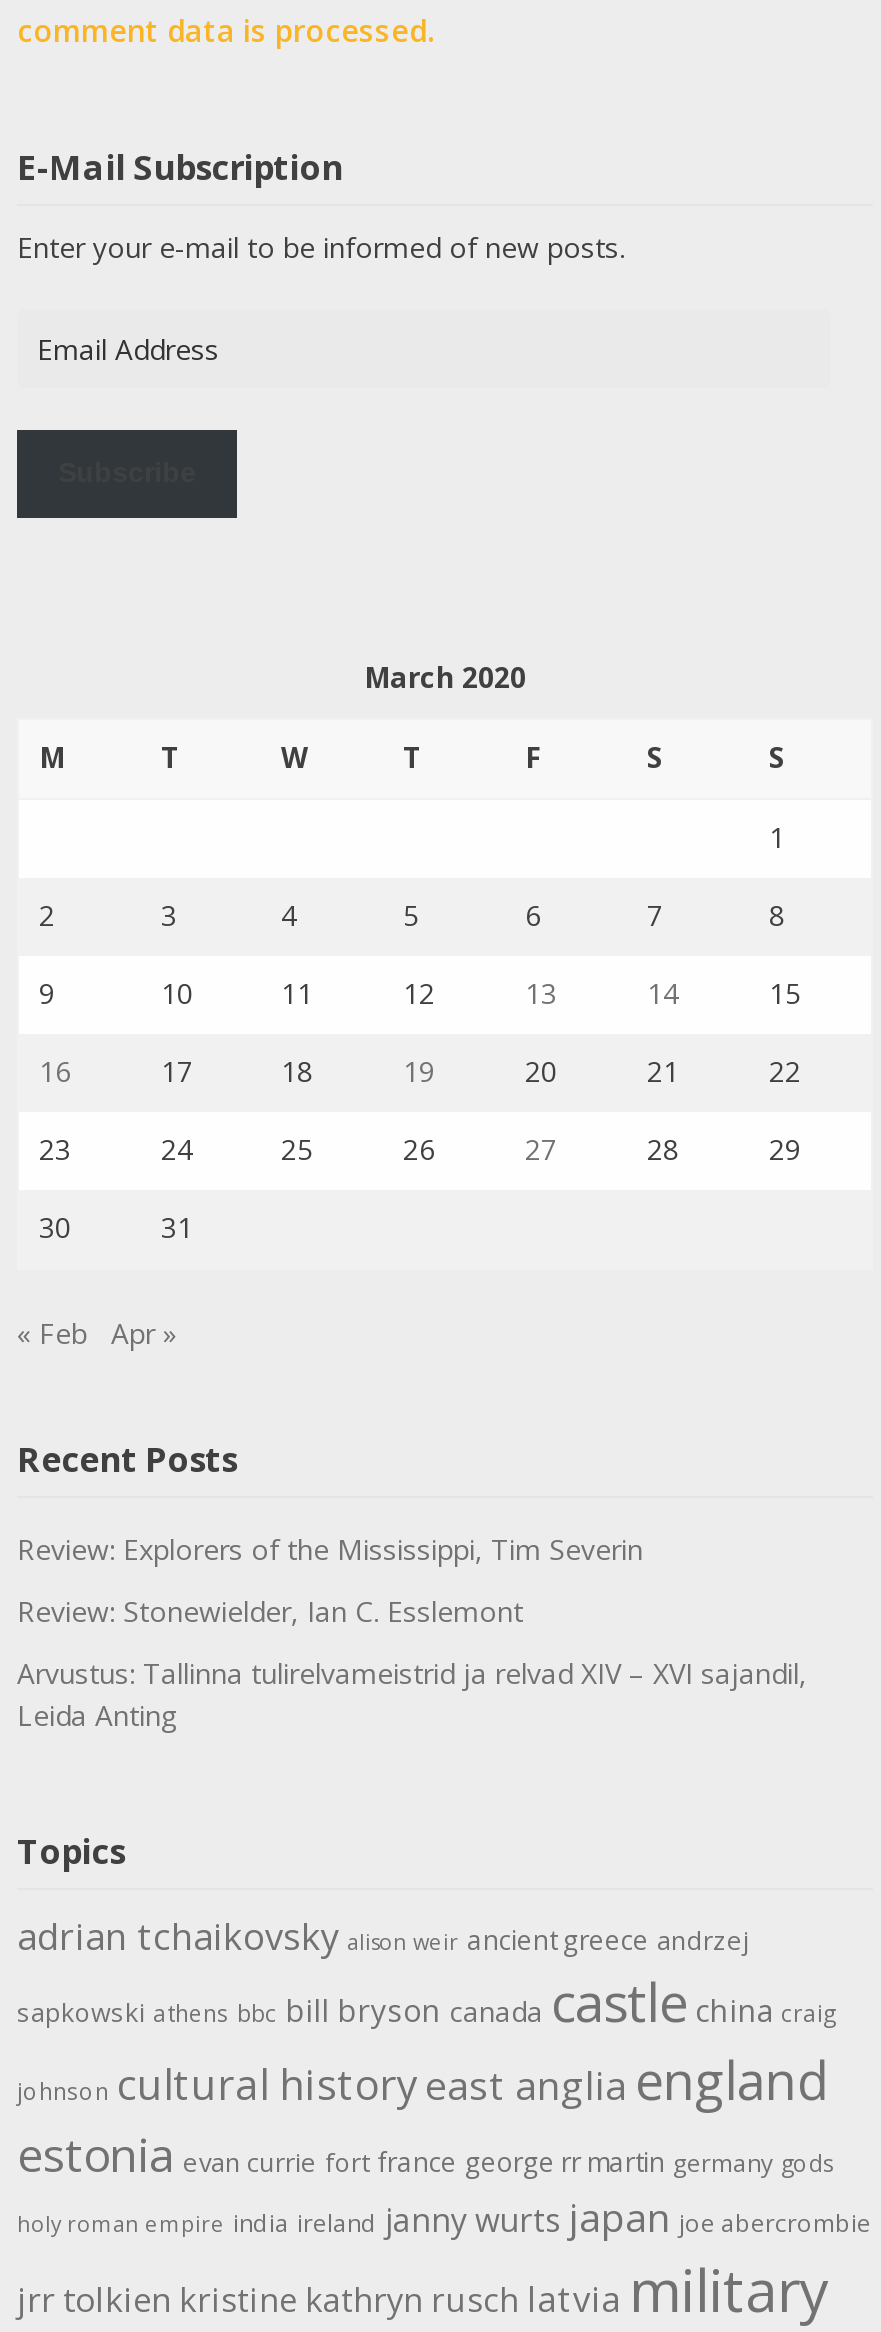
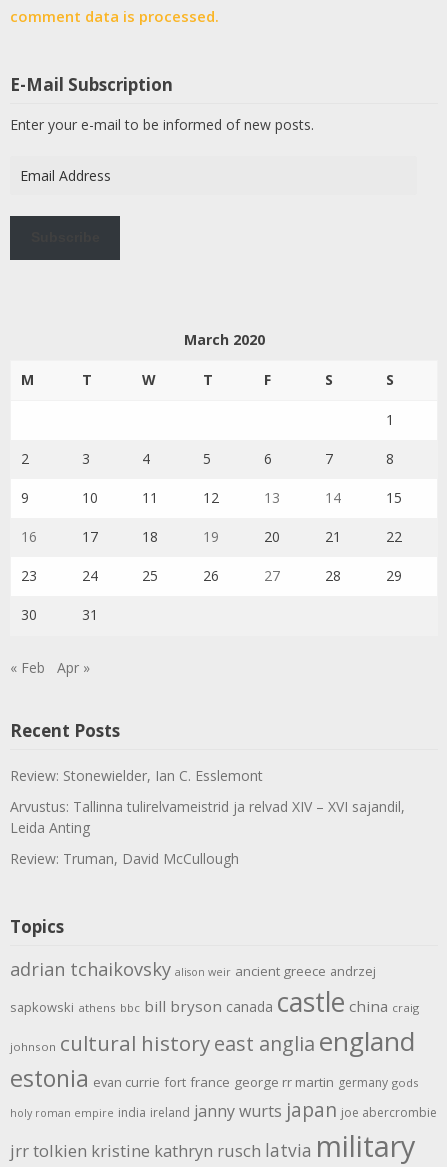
- Review: Explorers of the Mississippi, Tim Severin

moved up: Review: Stonewielder, Ian C. Esslemont | Arvustus: Tallinna tulirelvameistrid ja relvad XIV – XVI sajandil, | Leida Anting

+ Review: Truman, David McCullough
